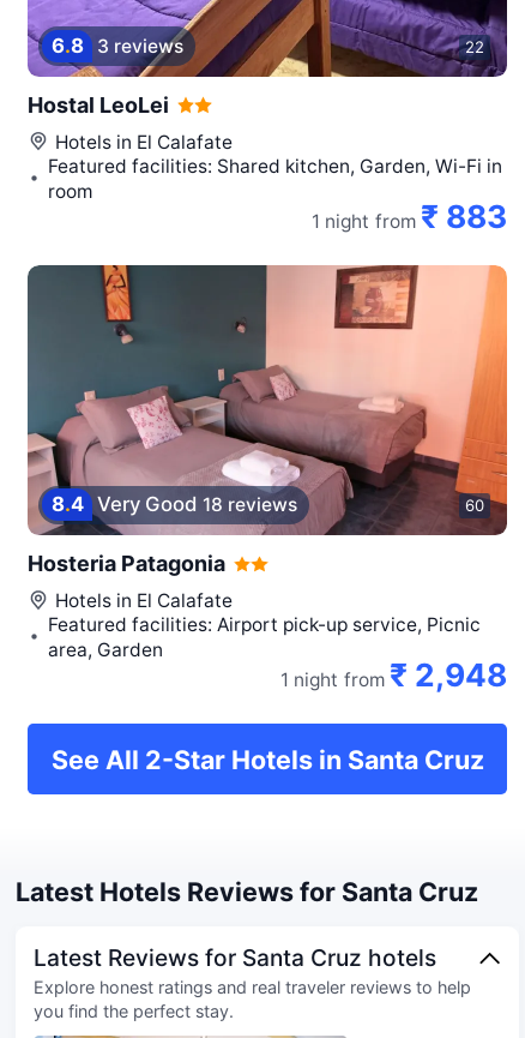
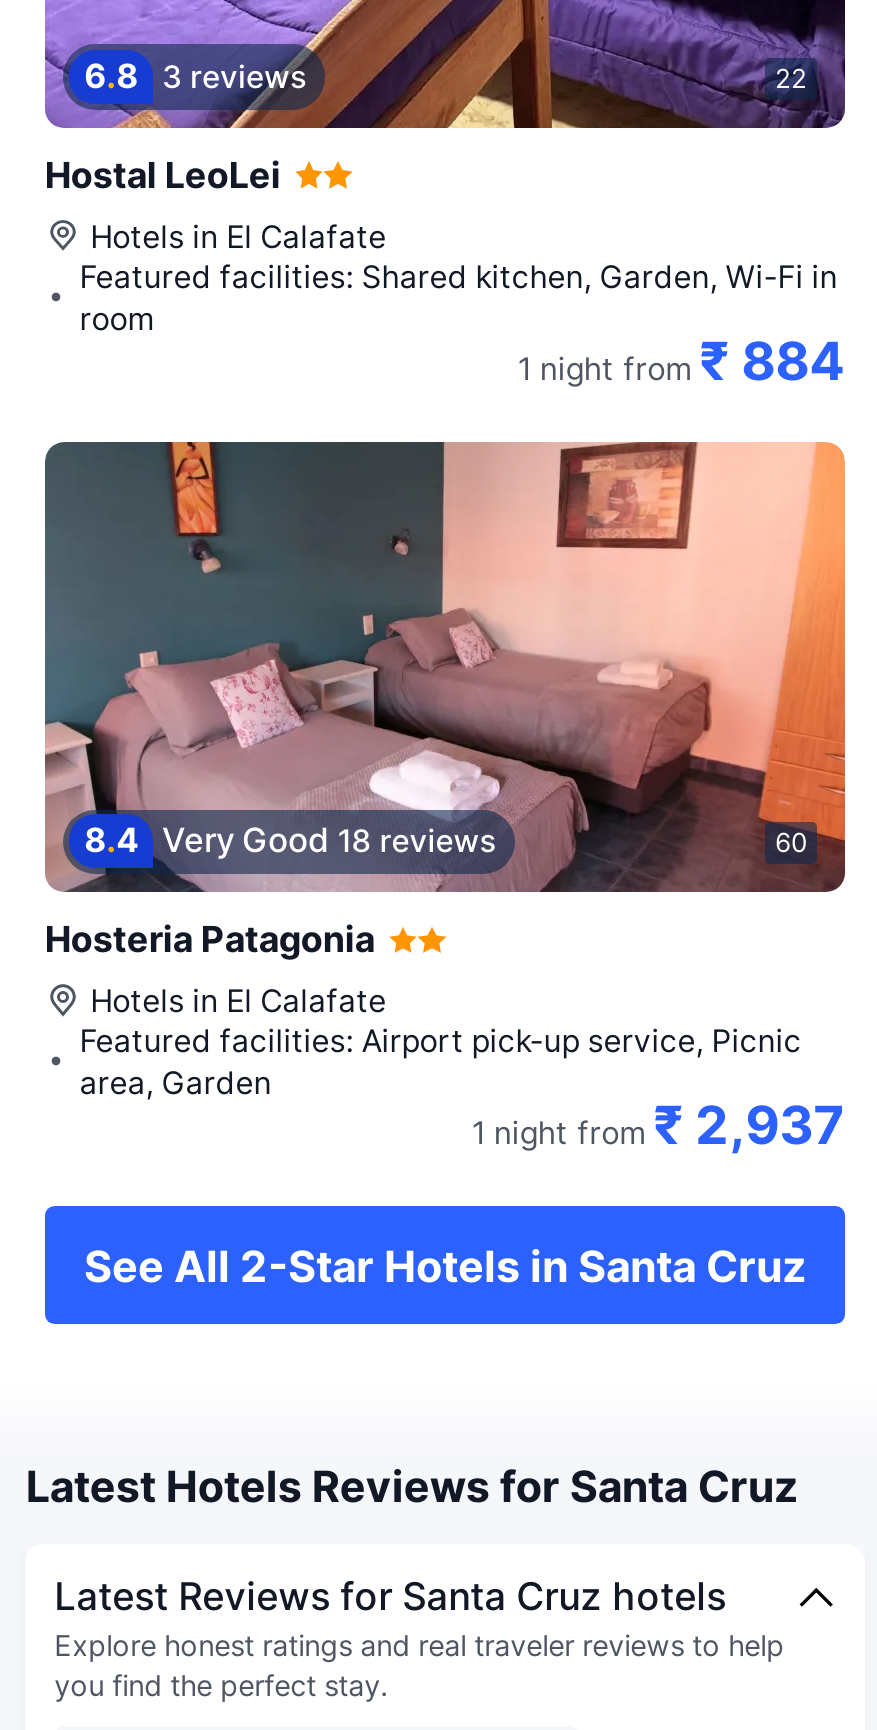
- 1 night from ₹ 883
+ 1 night from ₹ 884

- 1 night from ₹ 2,948
+ 1 night from ₹ 2,937
